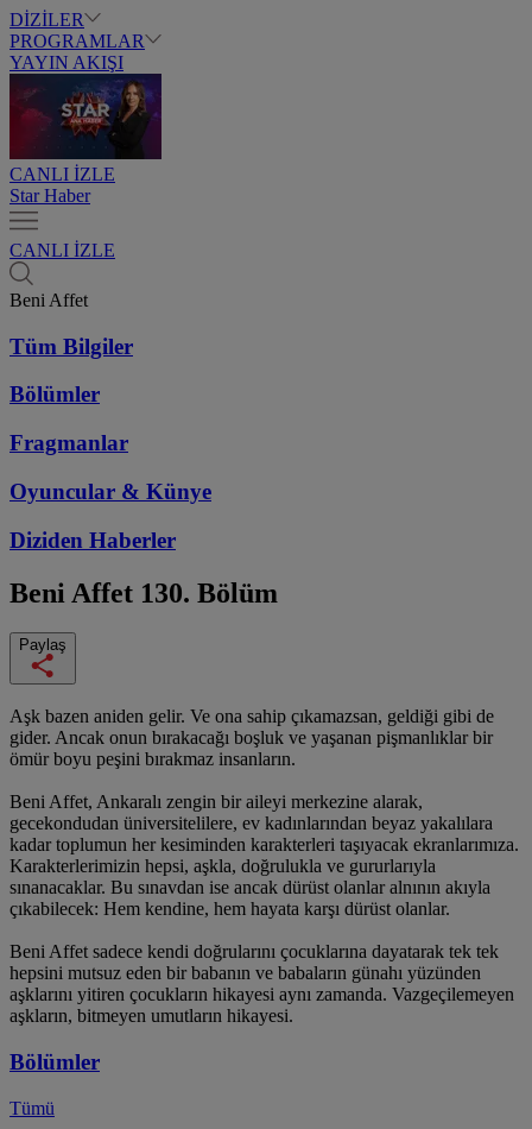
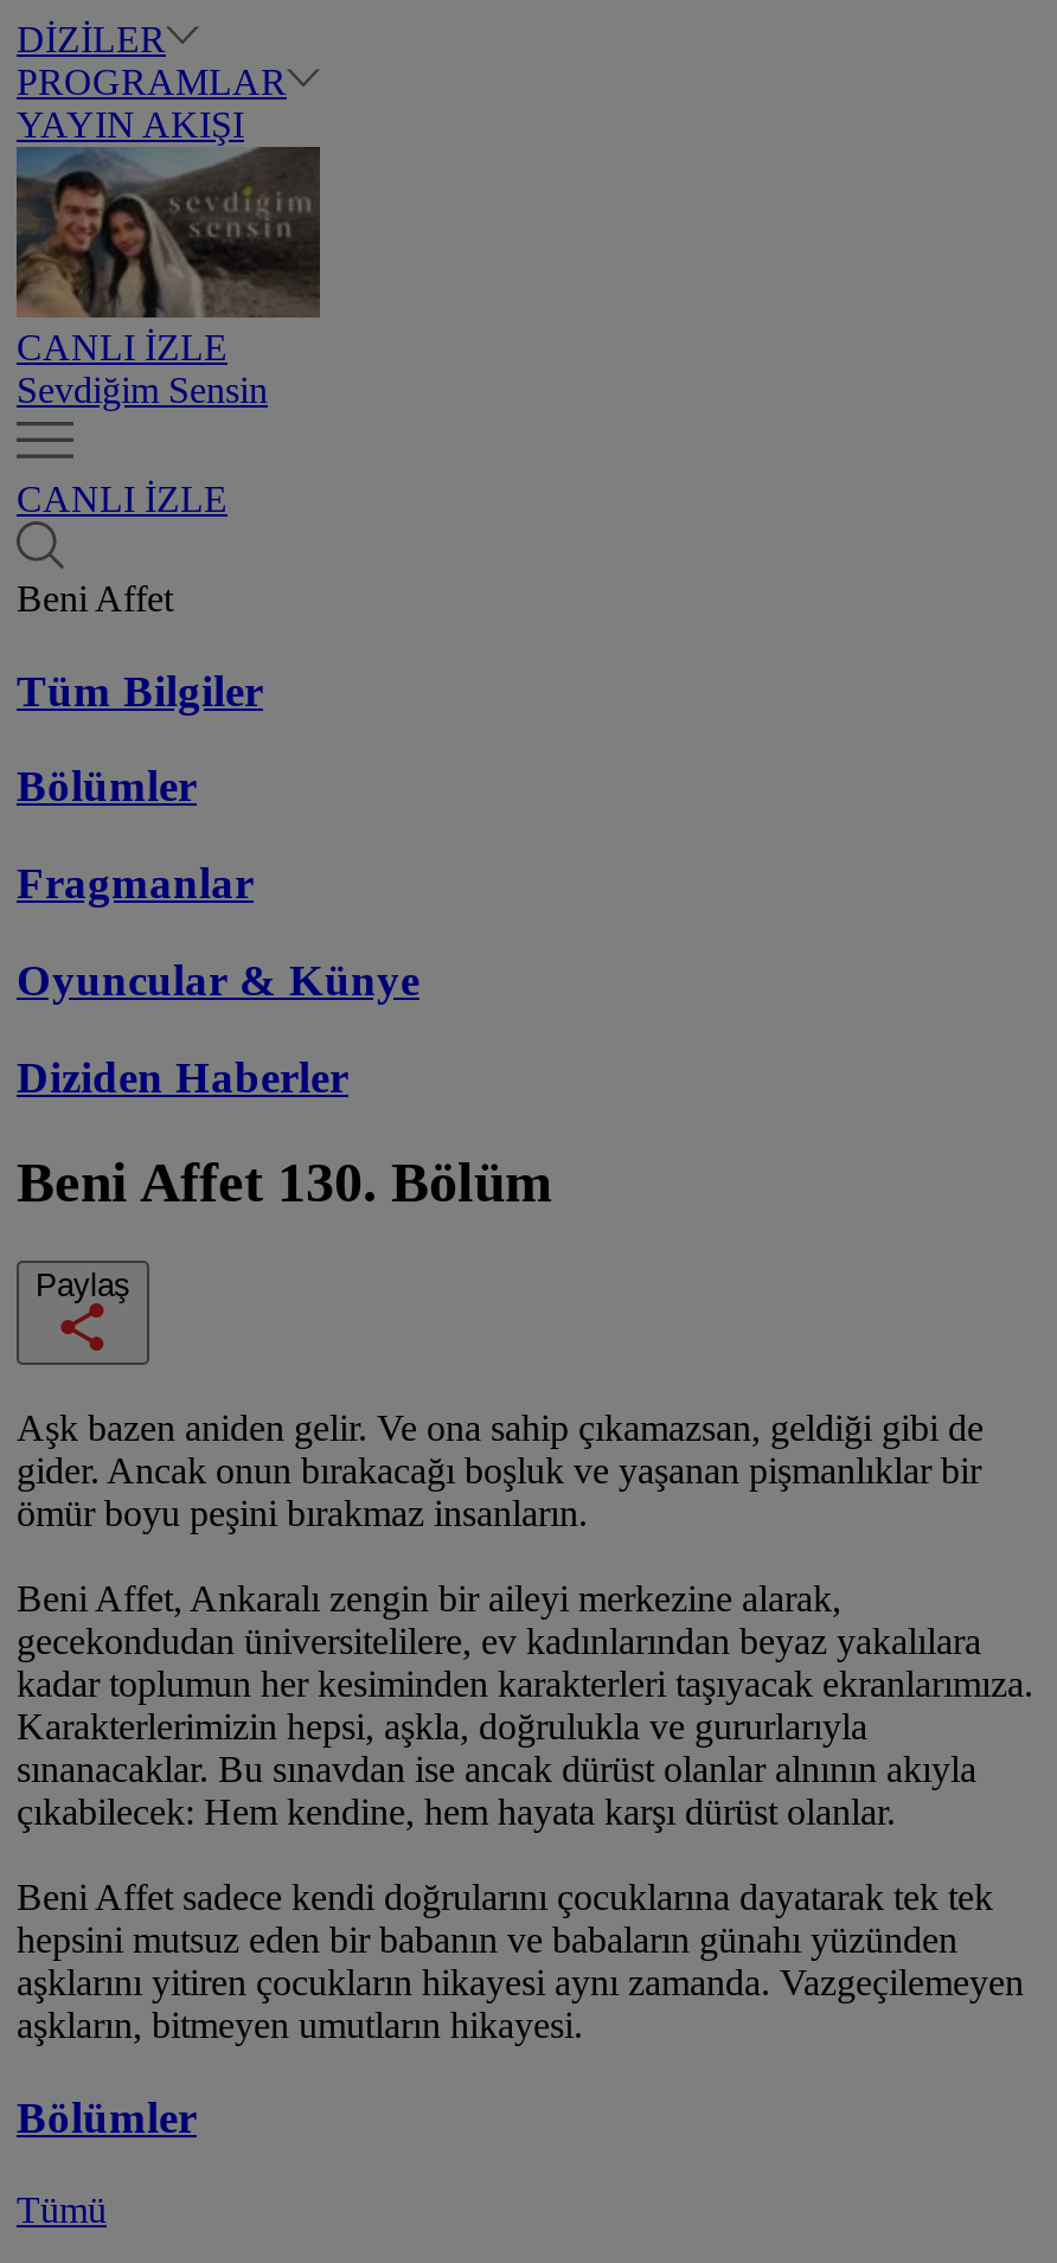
- [image]
- Star Haber
+ [image]
+ Sevdiğim Sensin
